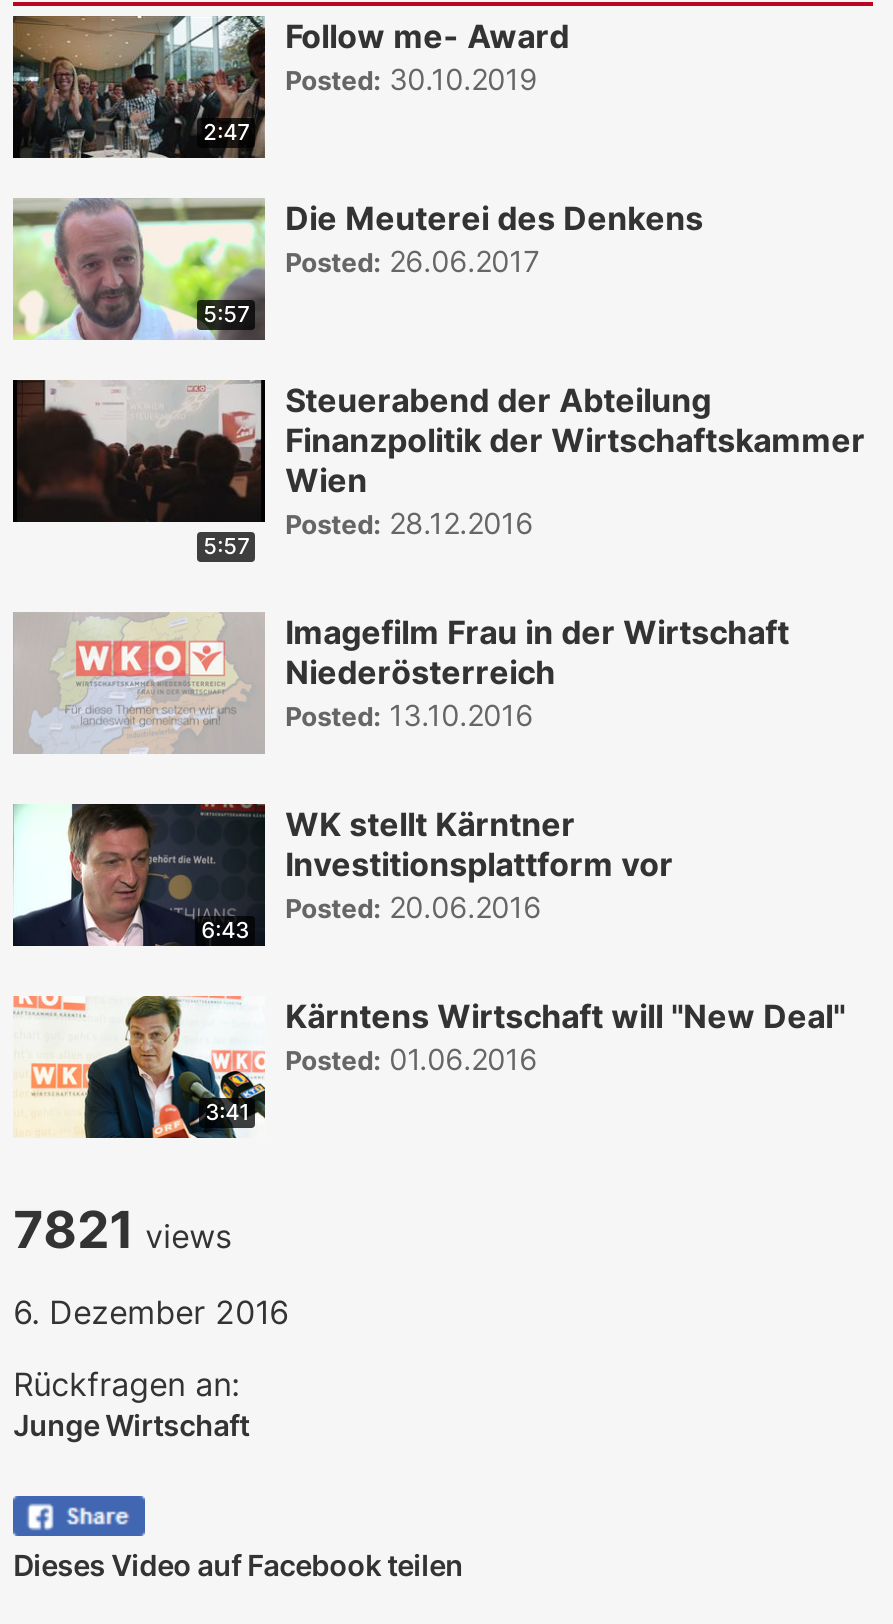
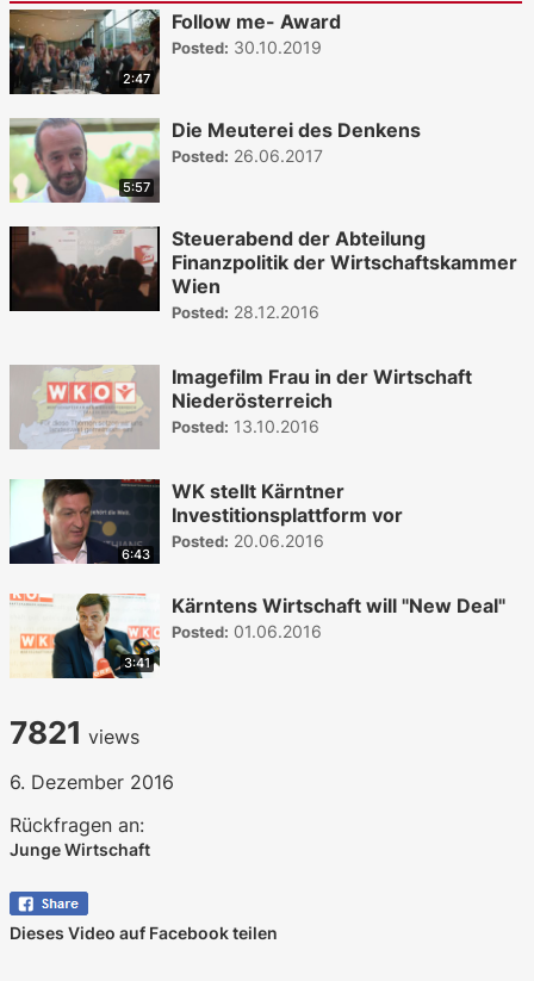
- 5:57
